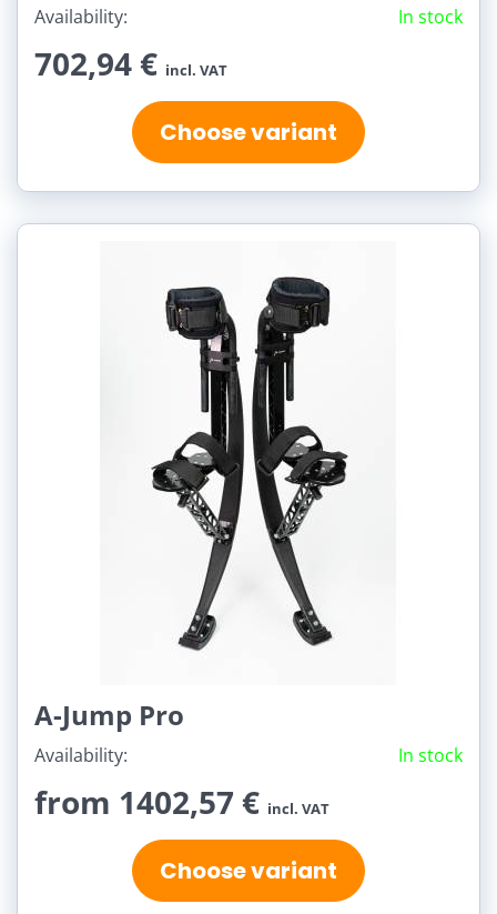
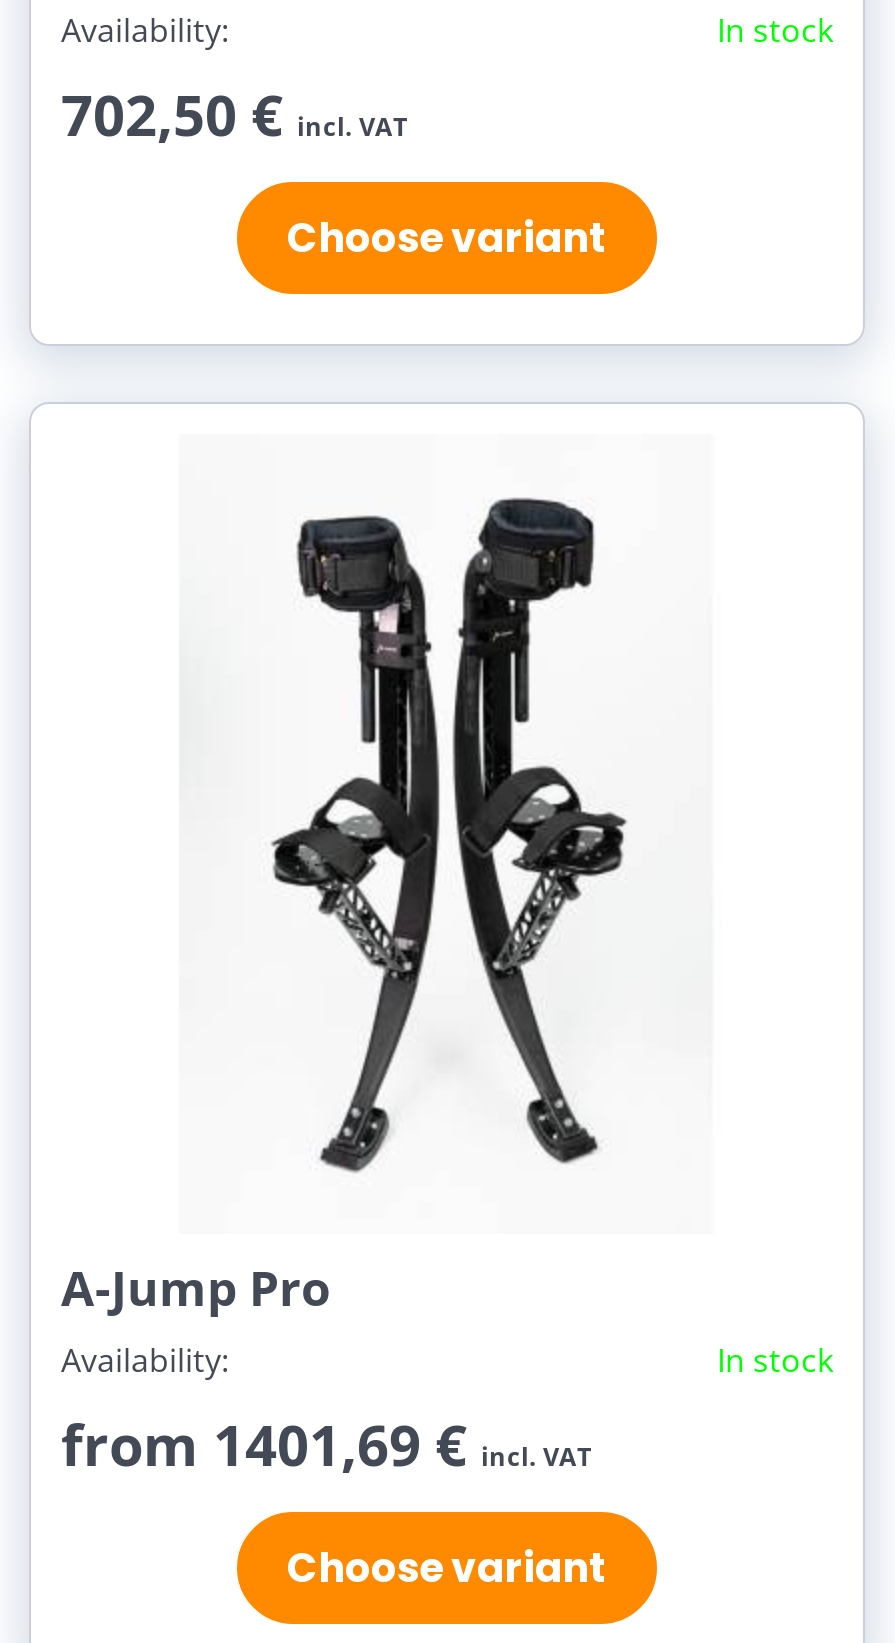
- 702,94 €incl. VAT
+ 702,50 €incl. VAT

- from 1402,57 €incl. VAT
+ from 1401,69 €incl. VAT
